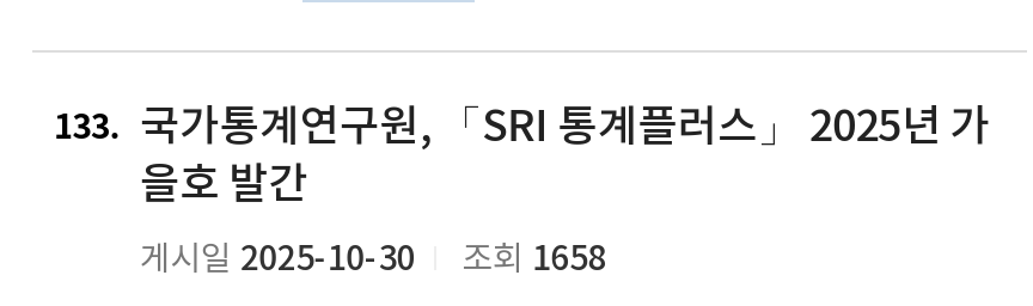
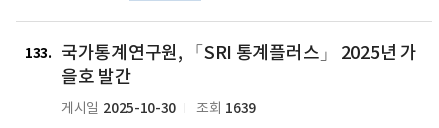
- 조회 1658
+ 조회 1639
